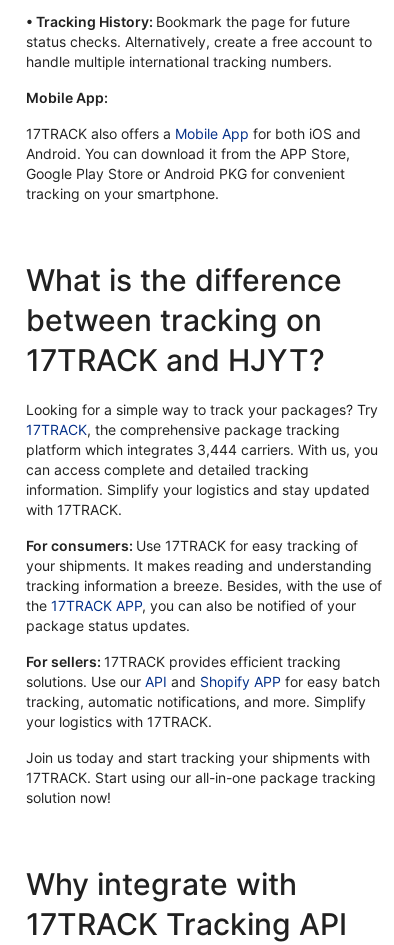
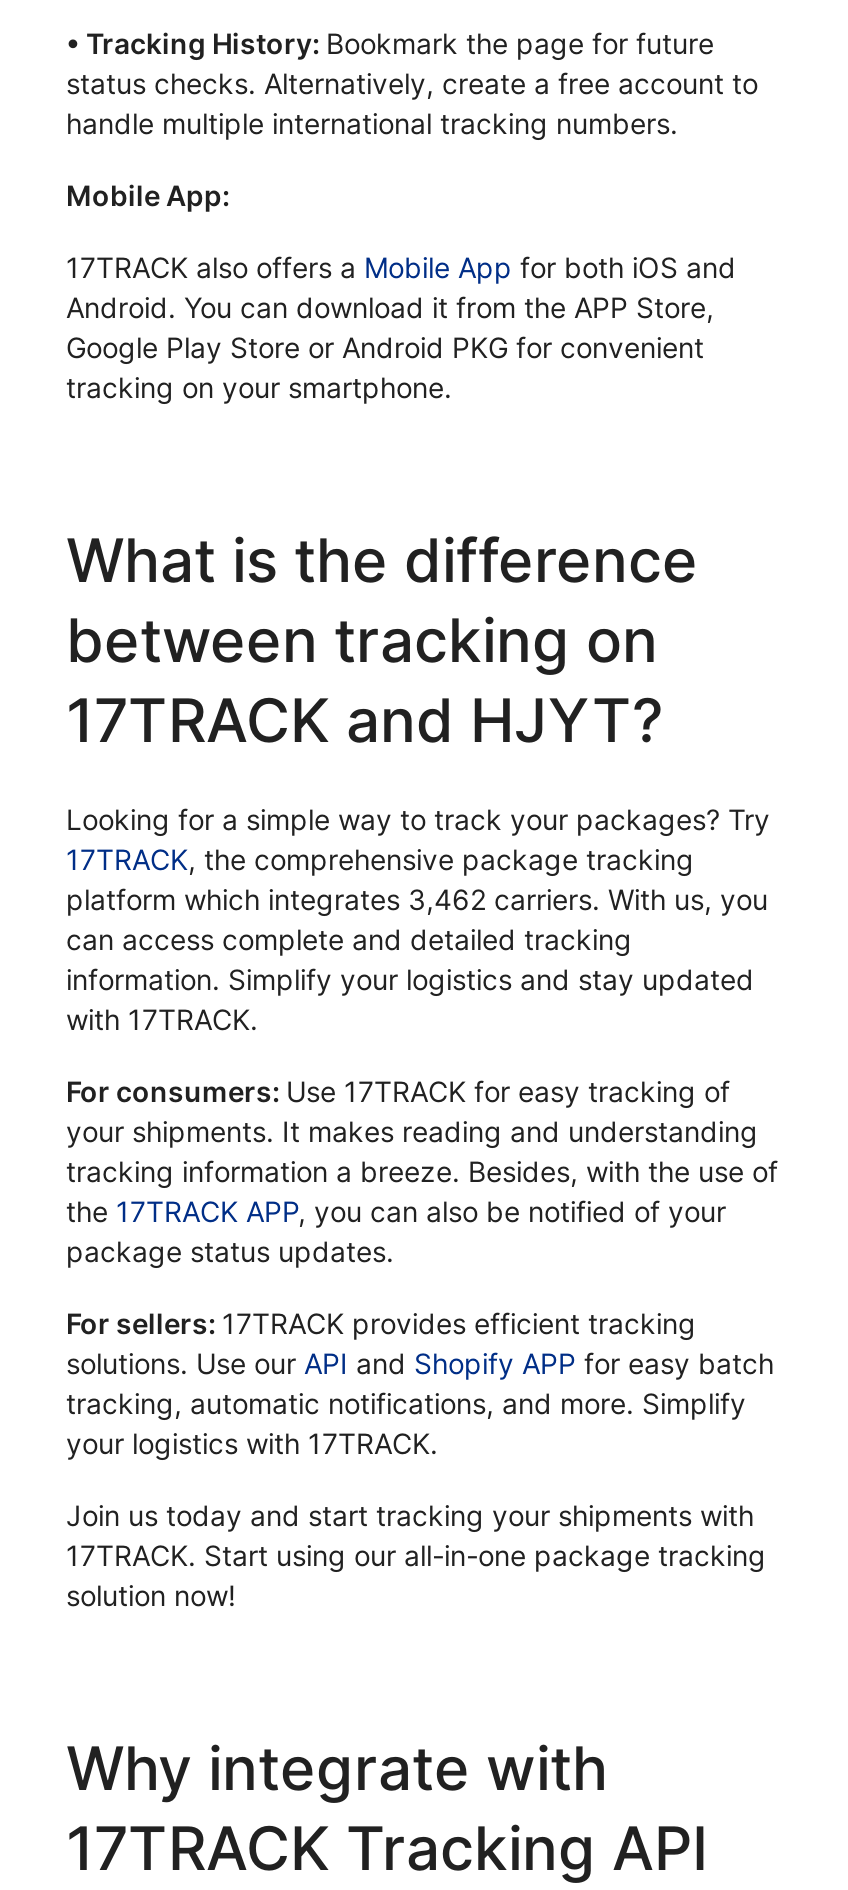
- platform which integrates 3,444 carriers. With us, you
+ platform which integrates 3,462 carriers. With us, you
